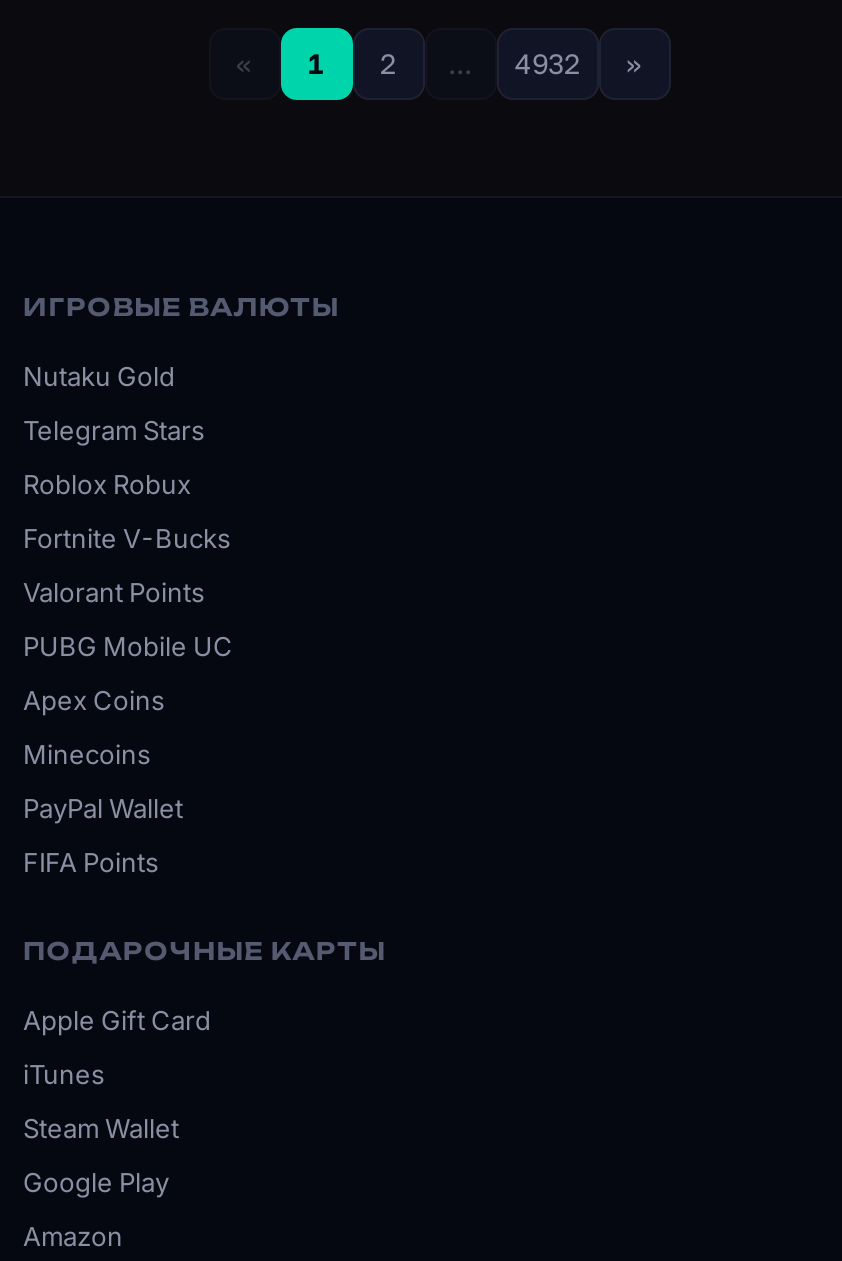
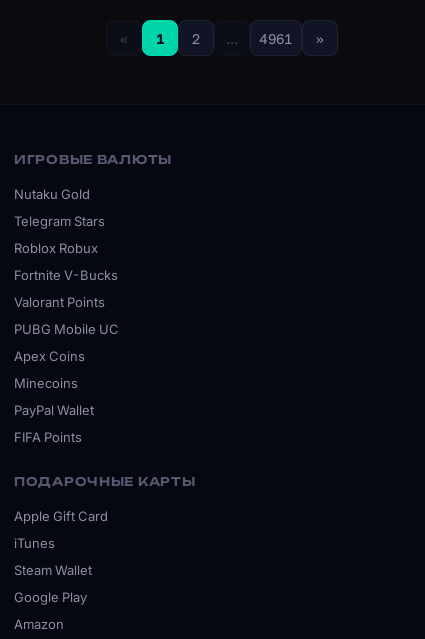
- 4932
+ 4961
